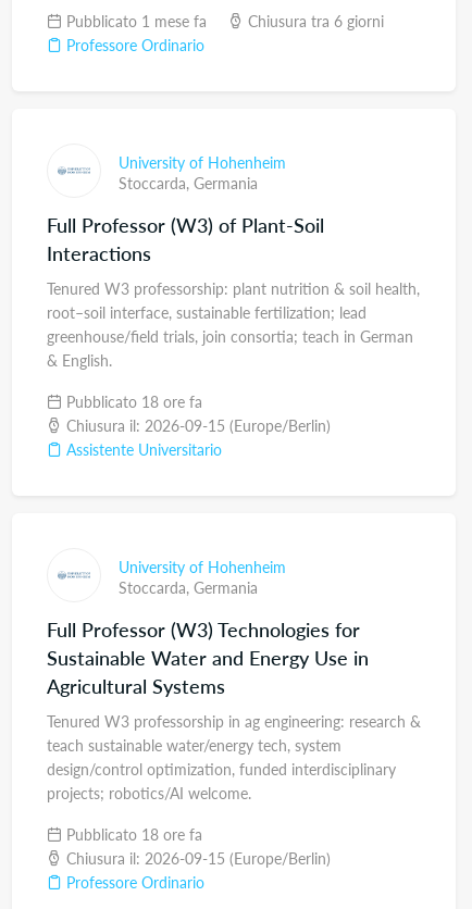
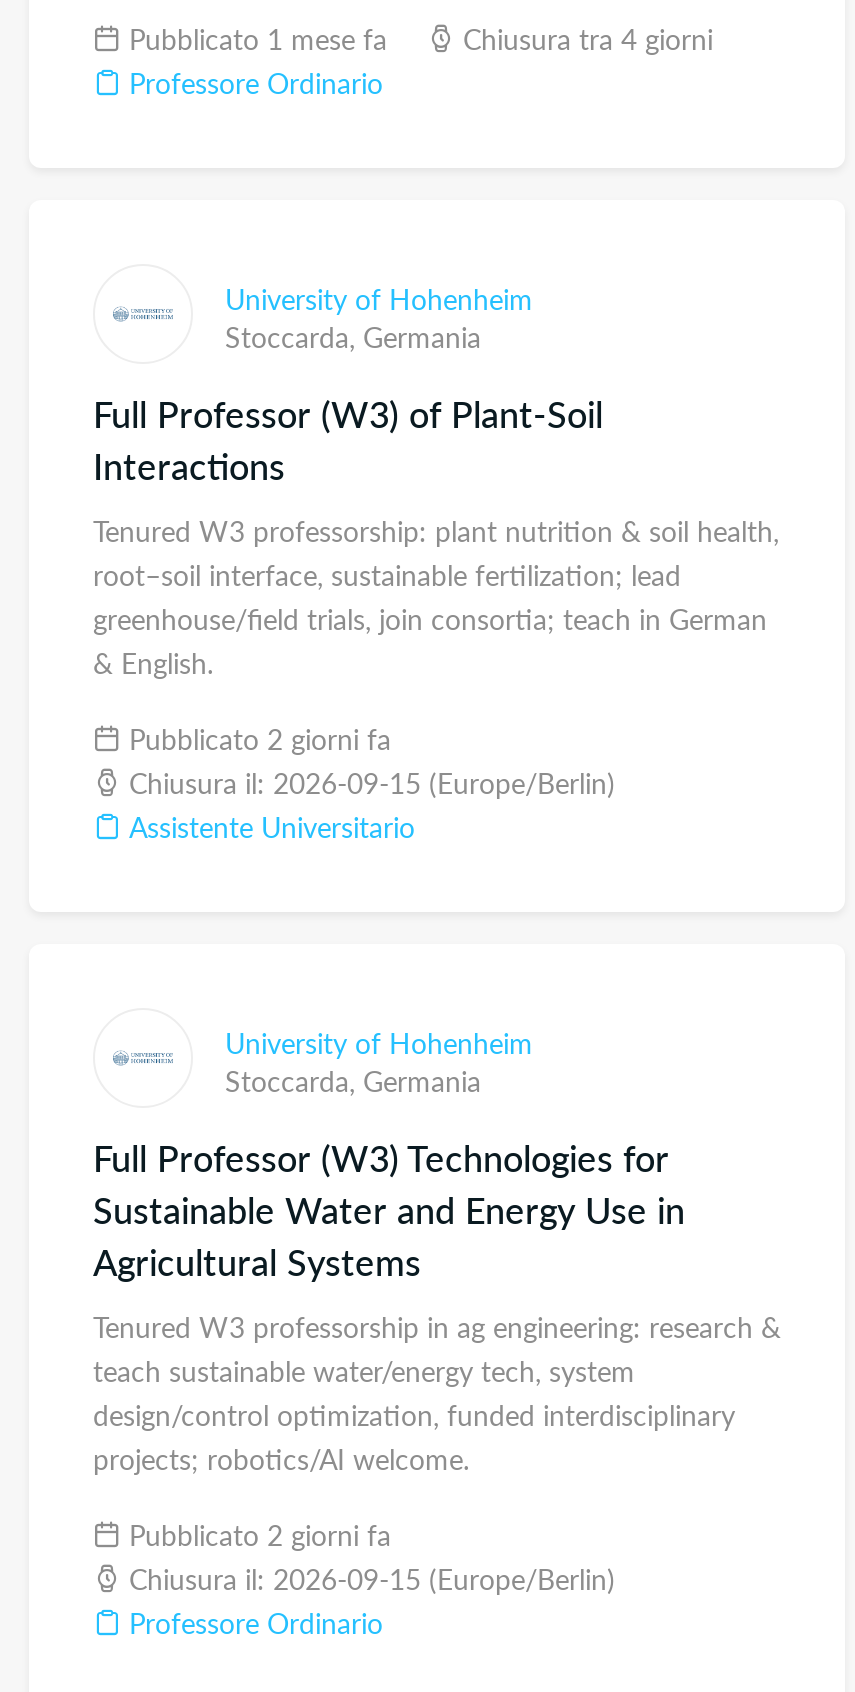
- Chiusura tra 6 giorni
+ Chiusura tra 4 giorni

- Pubblicato 18 ore fa
+ Pubblicato 2 giorni fa

- Pubblicato 18 ore fa
+ Pubblicato 2 giorni fa
